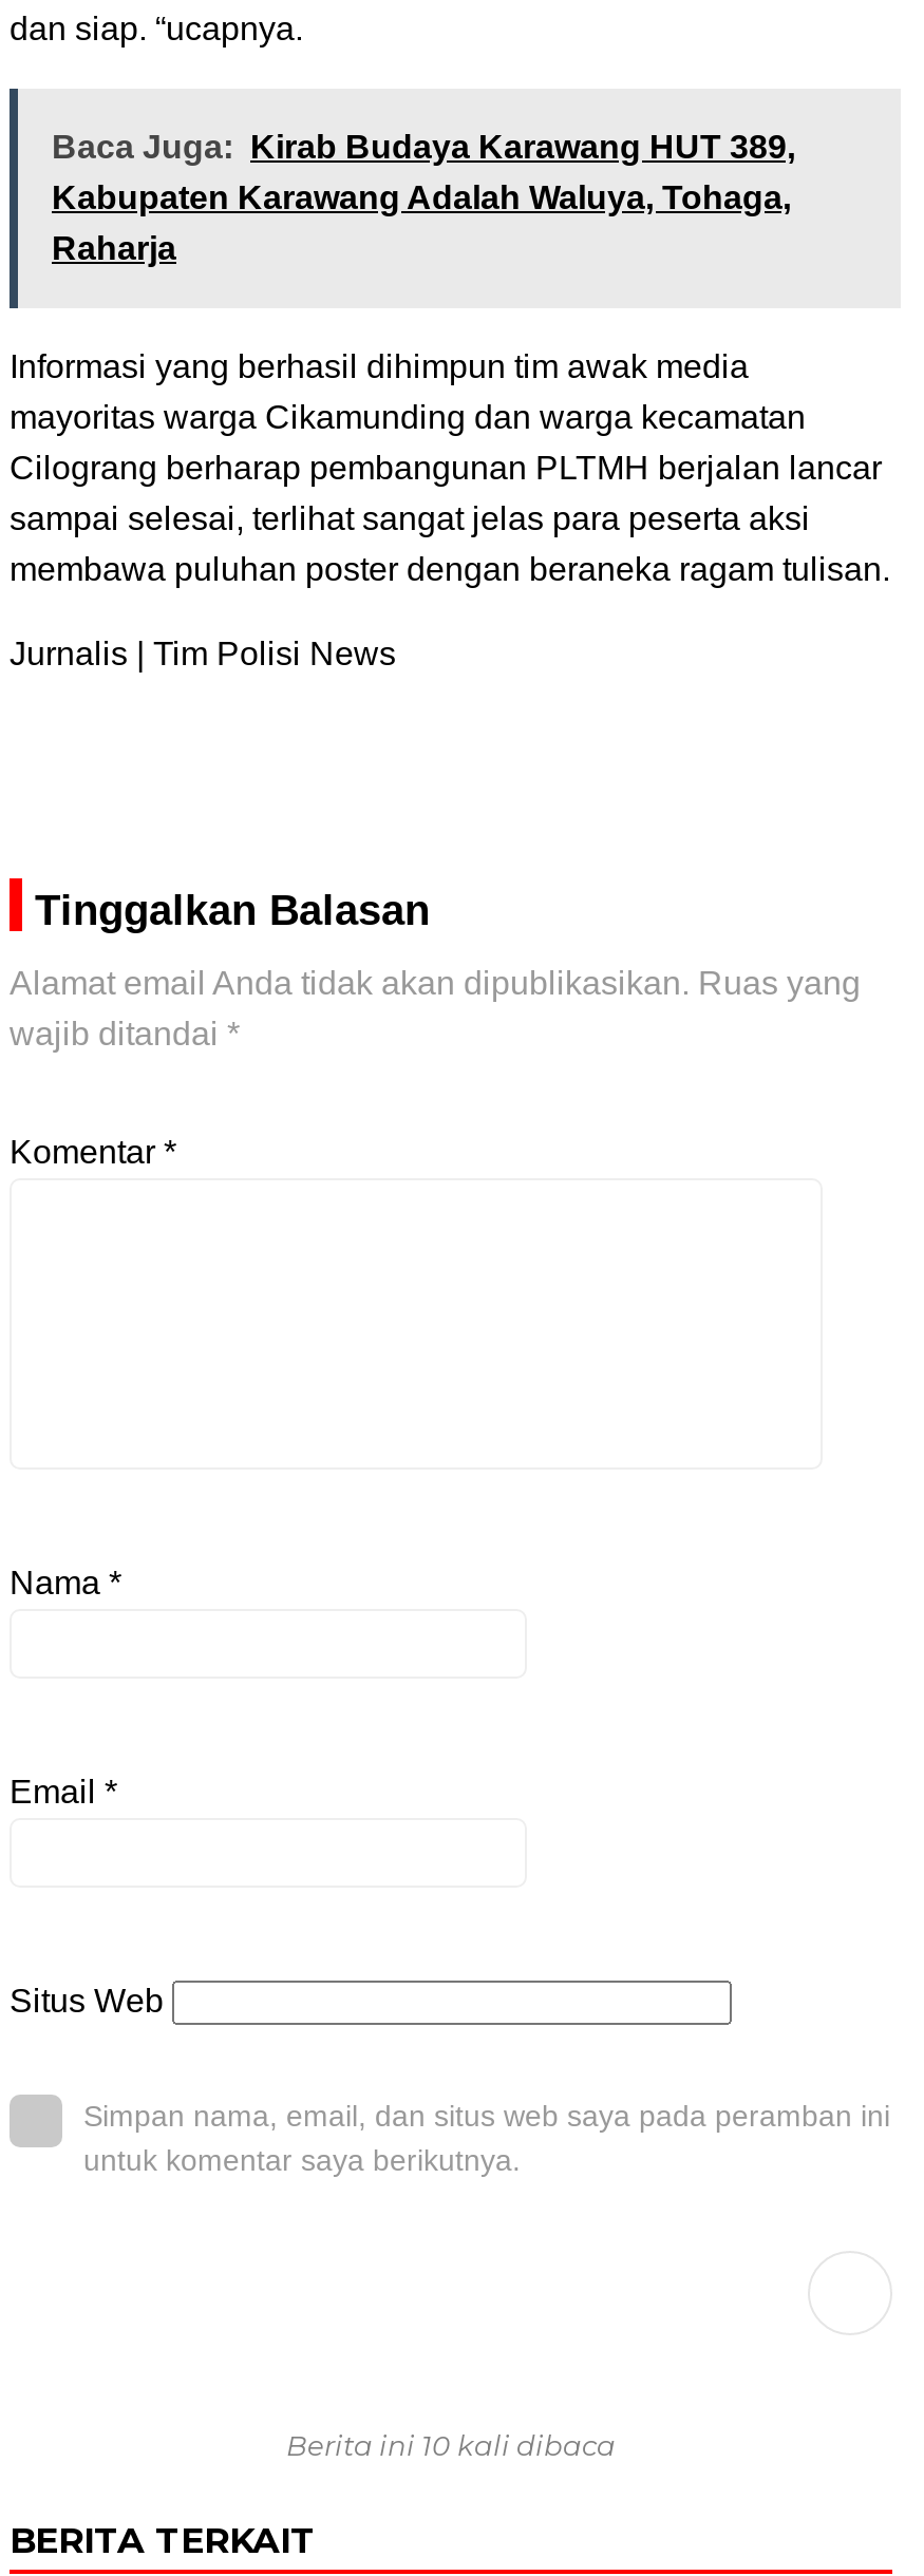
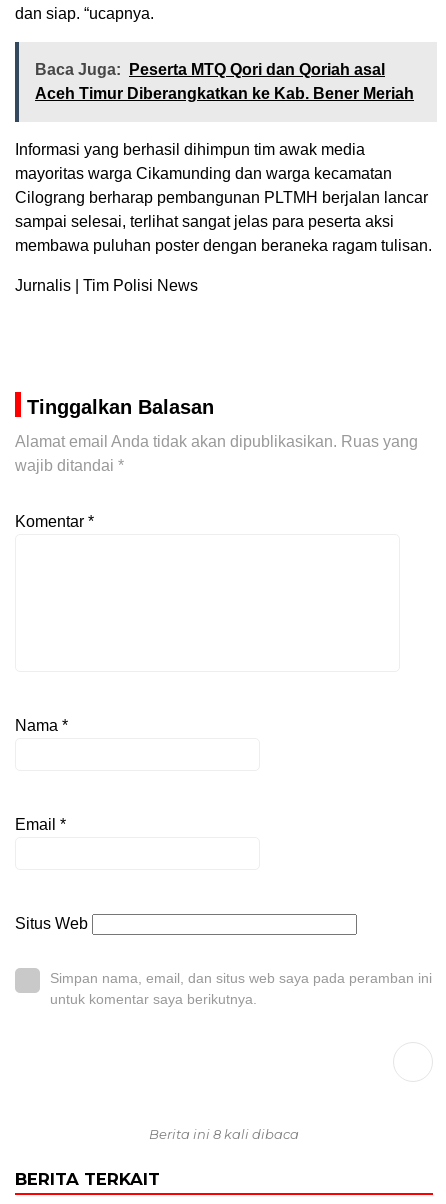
- Baca Juga: Kirab Budaya Karawang HUT 389,
- Kabupaten Karawang Adalah Waluya, Tohaga,
- Raharja
+ Baca Juga: Peserta MTQ Qori dan Qoriah asal
+ Aceh Timur Diberangkatkan ke Kab. Bener Meriah

- Berita ini 10 kali dibaca
+ Berita ini 8 kali dibaca
